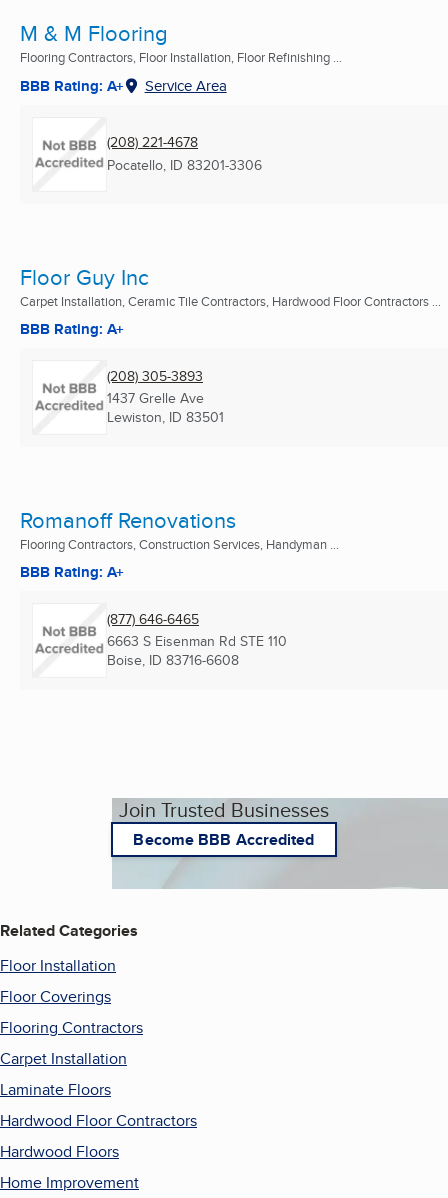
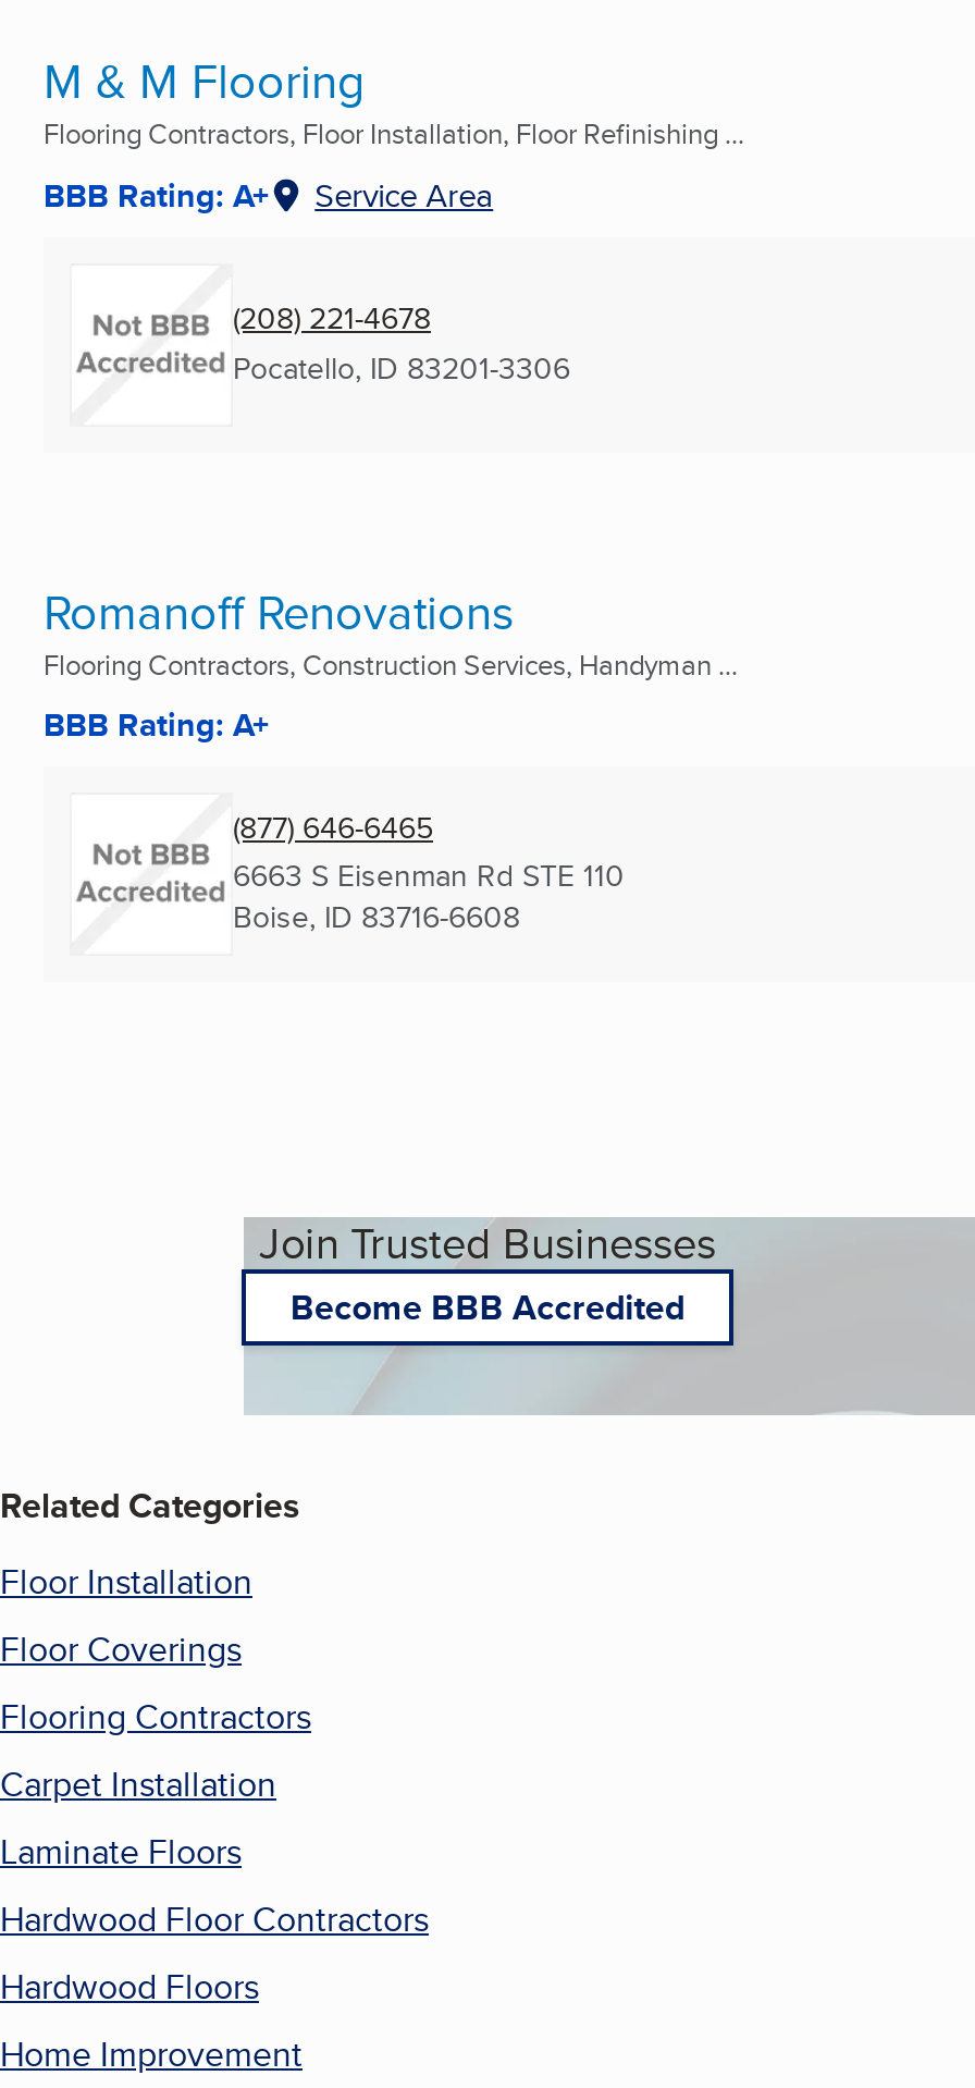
- Floor Guy Inc
- Carpet Installation, Ceramic Tile Contractors, Hardwood Floor Contractors ...
- BBB Rating: A+
- (208) 305-3893
- 1437 Grelle Ave
- Lewiston, ID 83501
